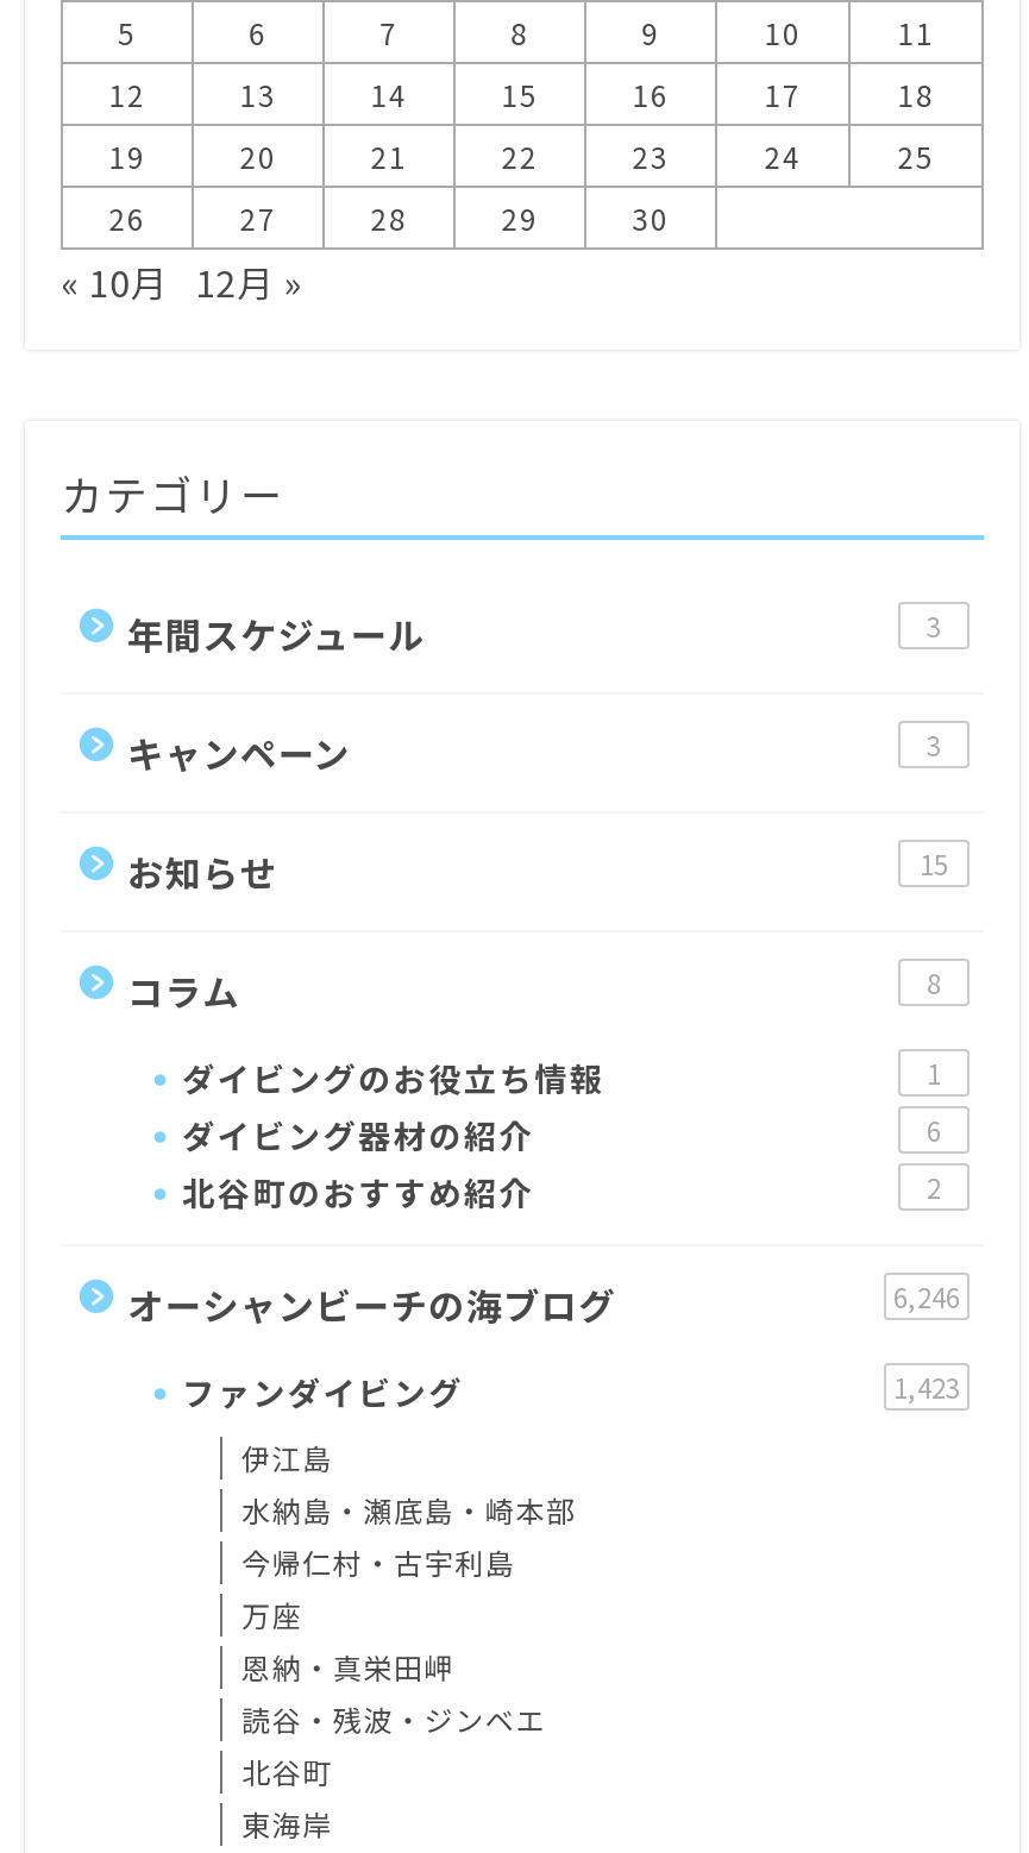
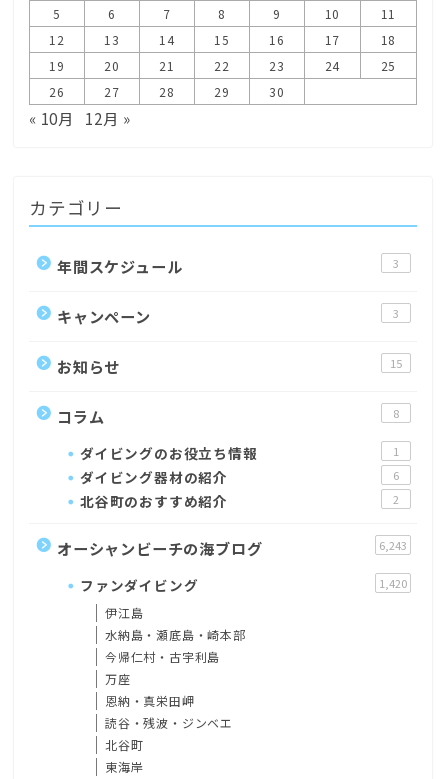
- 6,246
+ 6,243

- 1,423
+ 1,420
